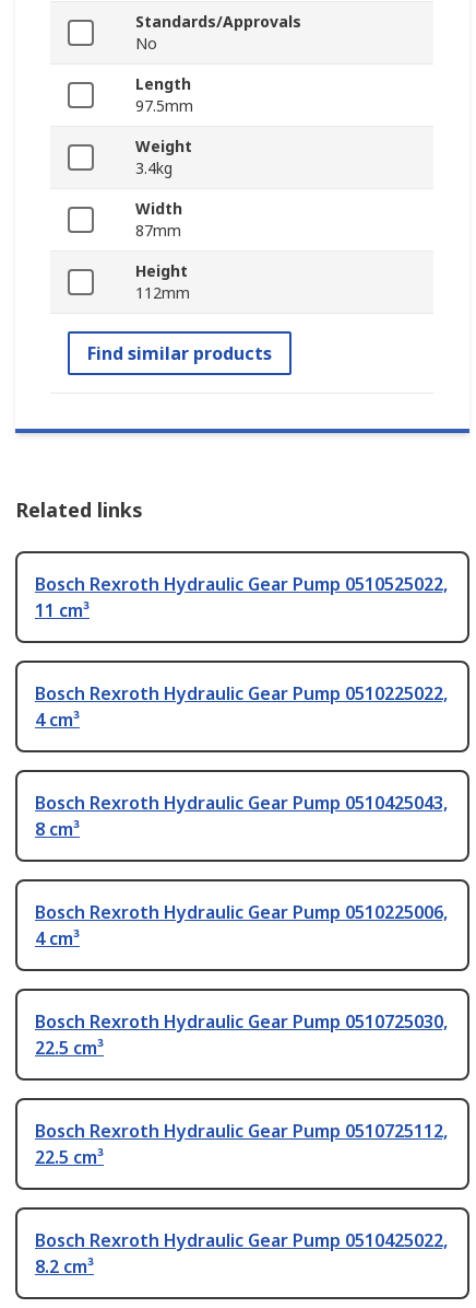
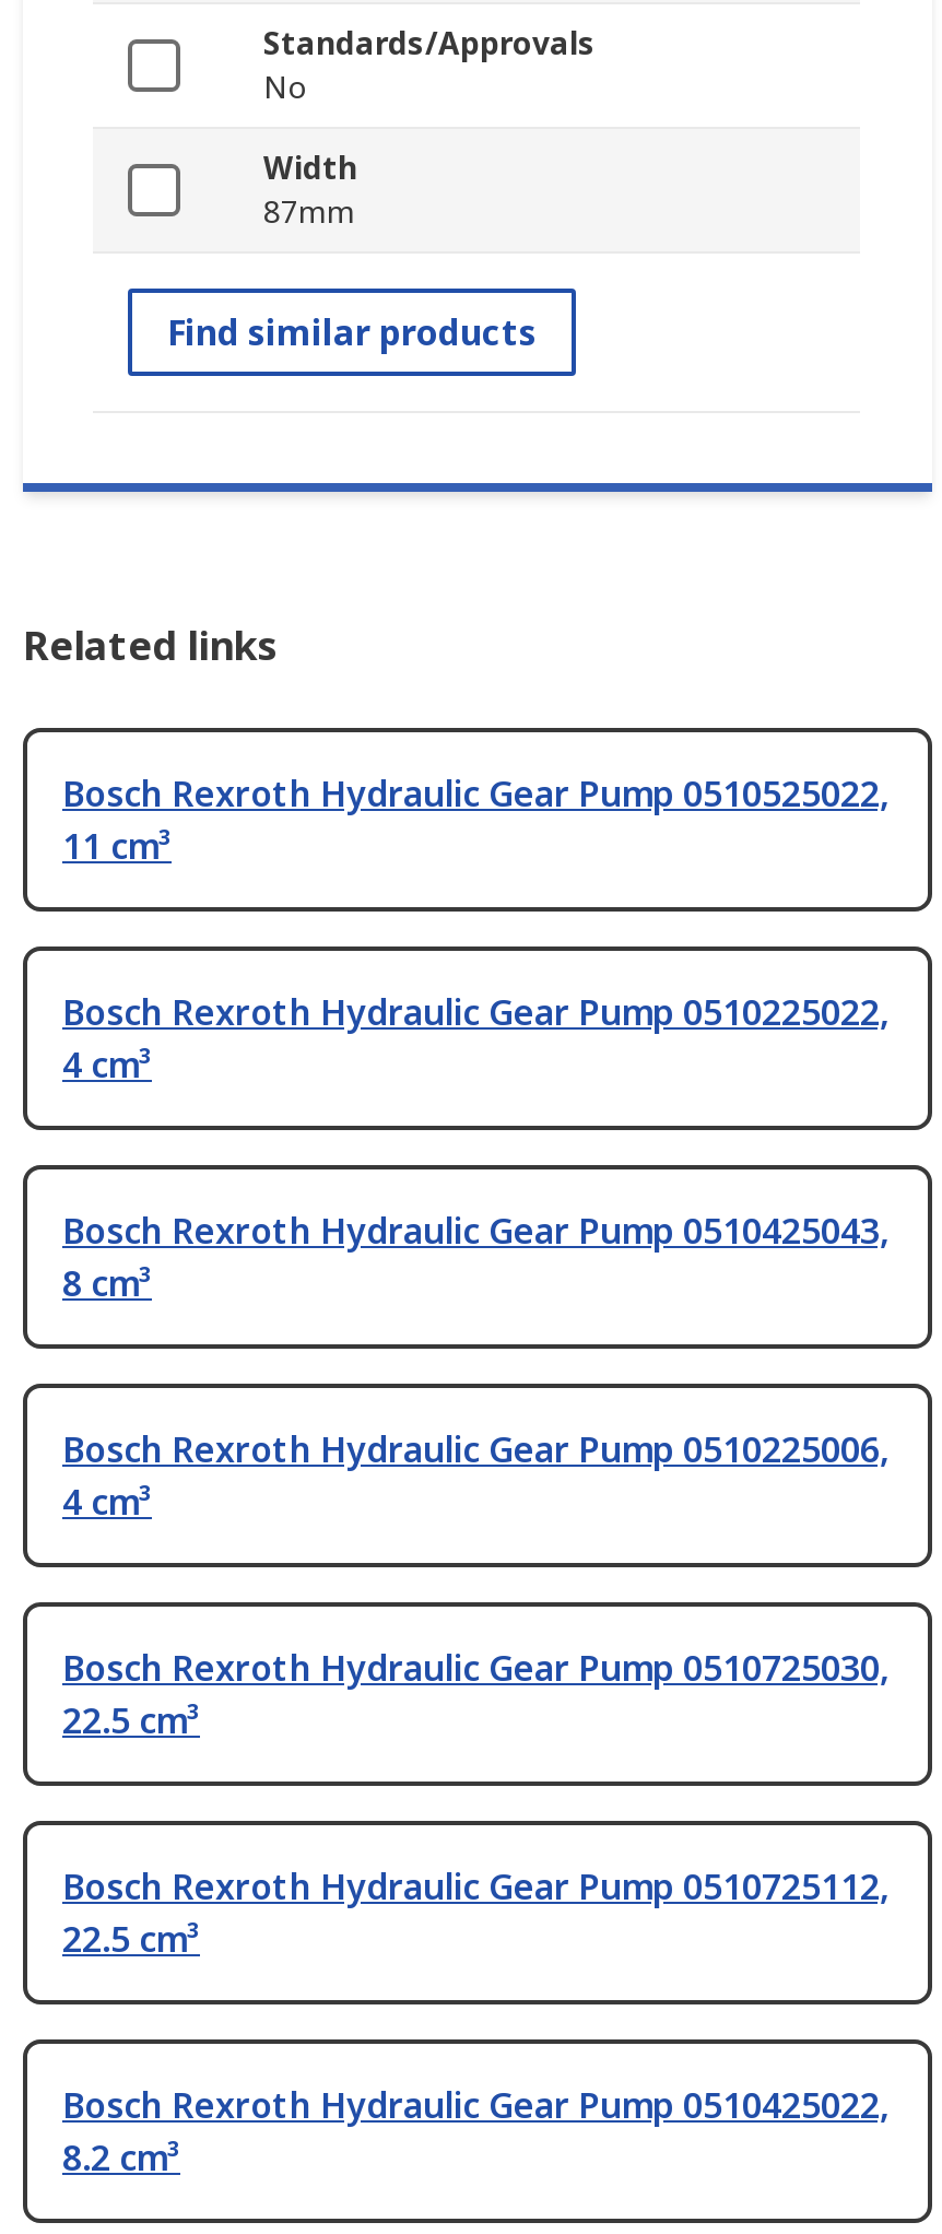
- Length
- 97.5mm
- Weight
- 3.4kg

- Height
- 112mm
